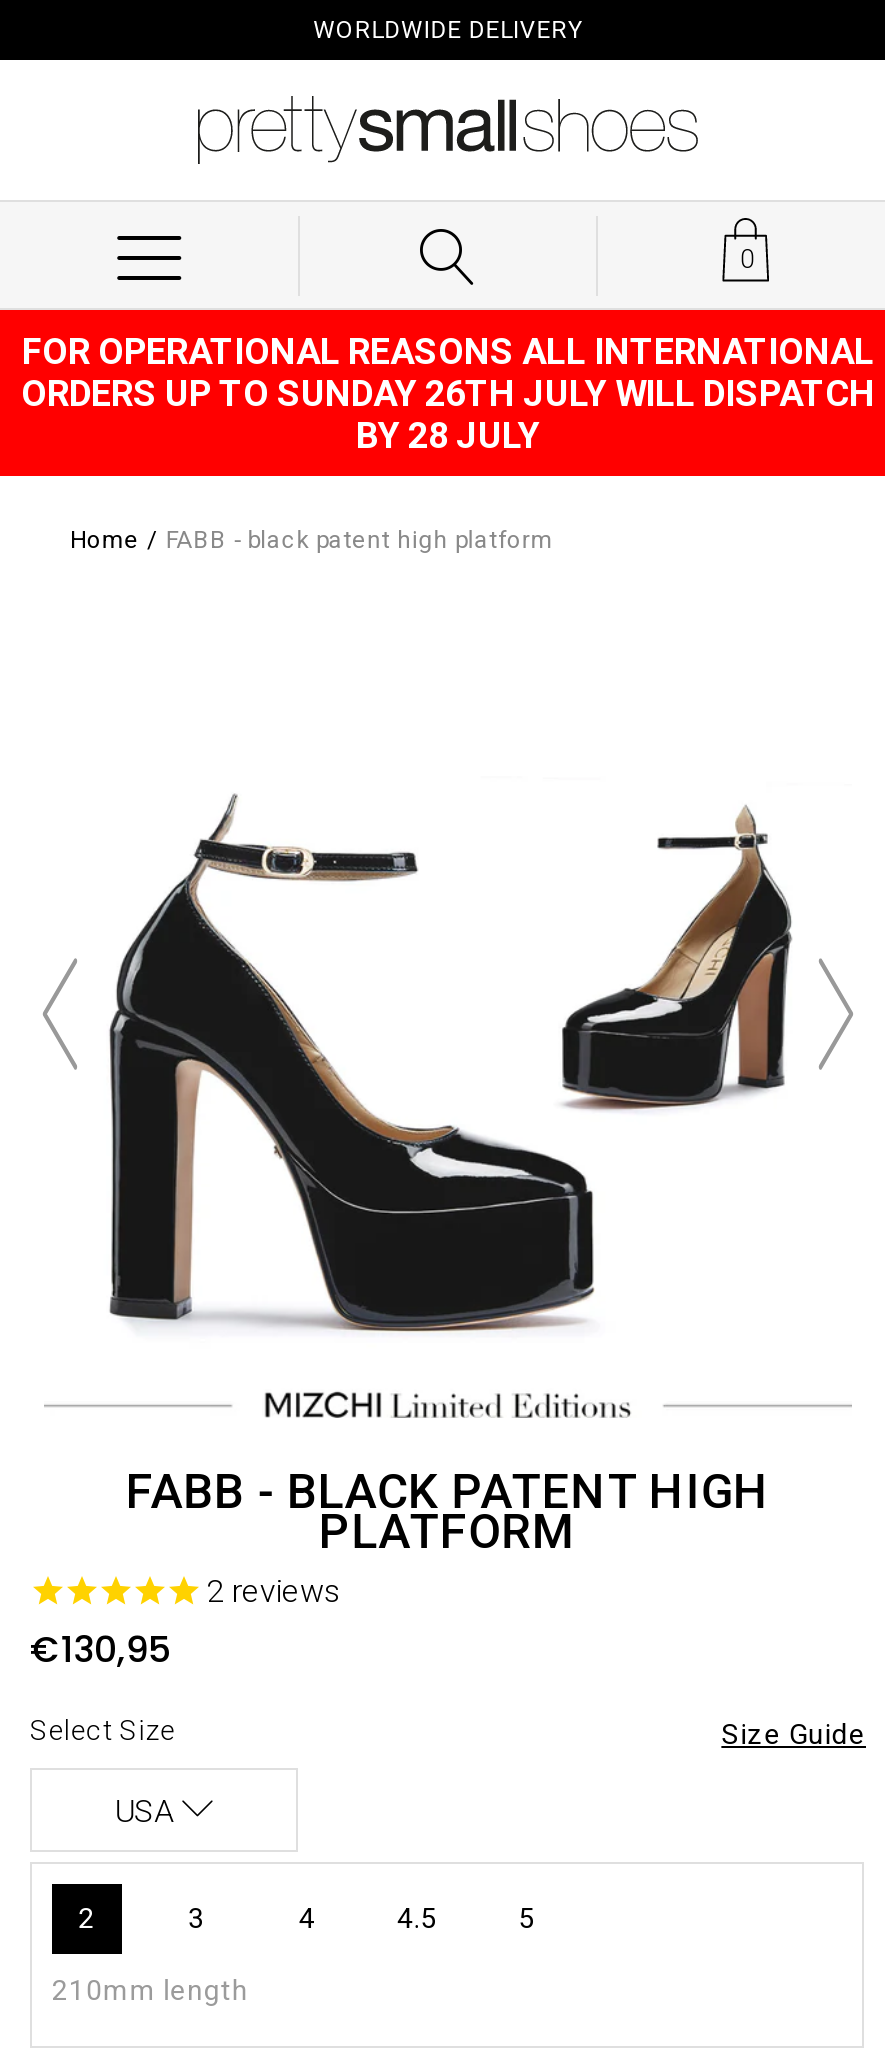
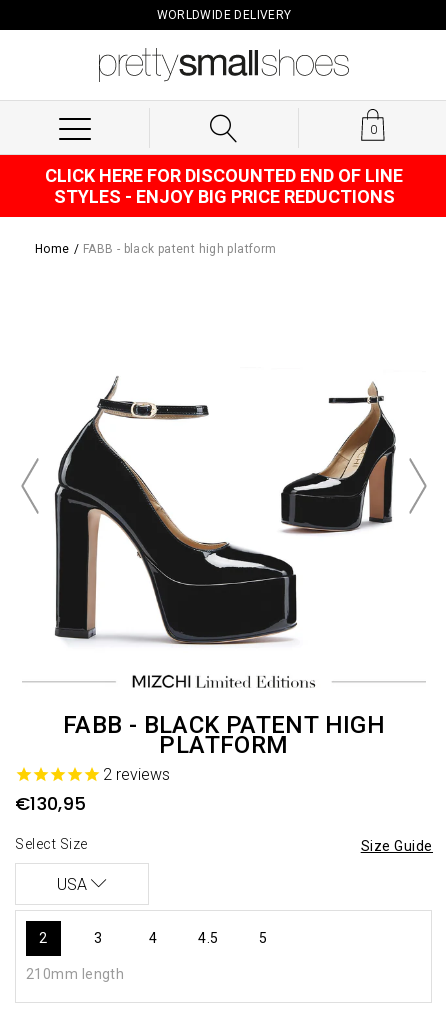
- FOR OPERATIONAL REASONS ALL INTERNATIONAL
- ORDERS UP TO SUNDAY 26TH JULY WILL DISPATCH
- BY 28 JULY
+ CLICK HERE FOR DISCOUNTED END OF LINE
+ STYLES - ENJOY BIG PRICE REDUCTIONS
